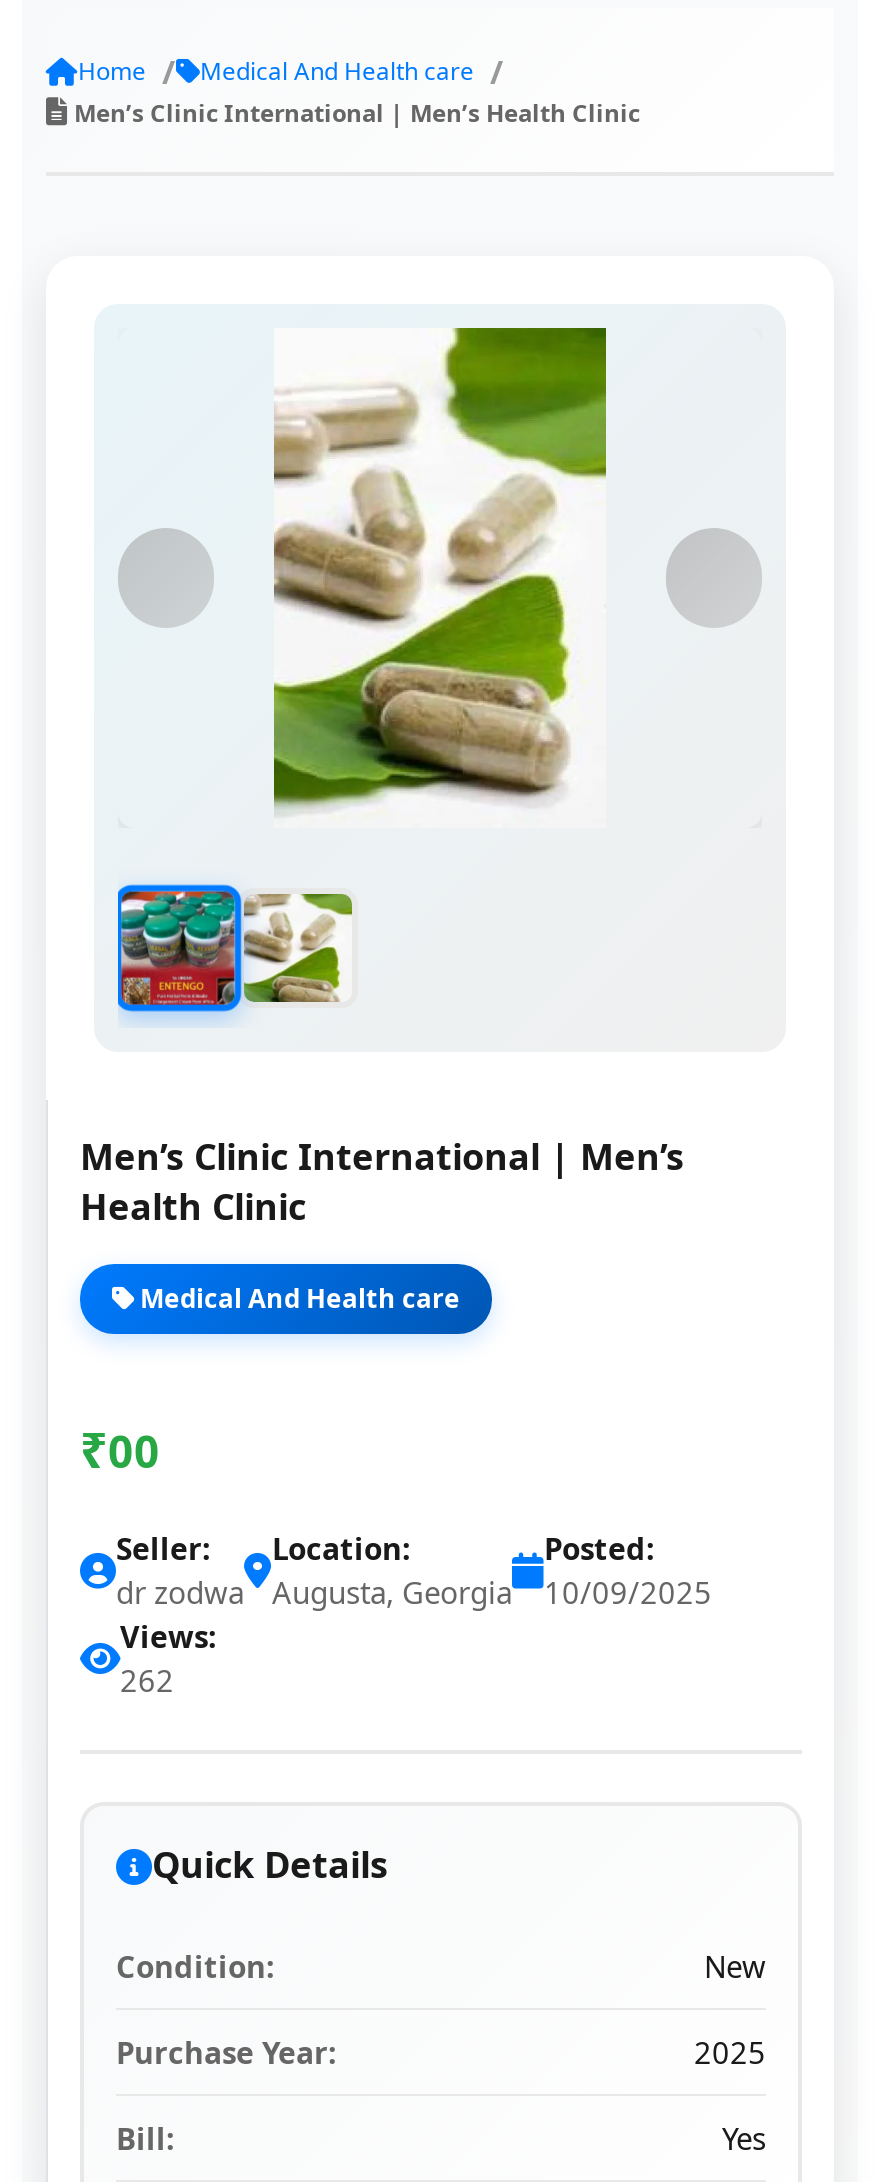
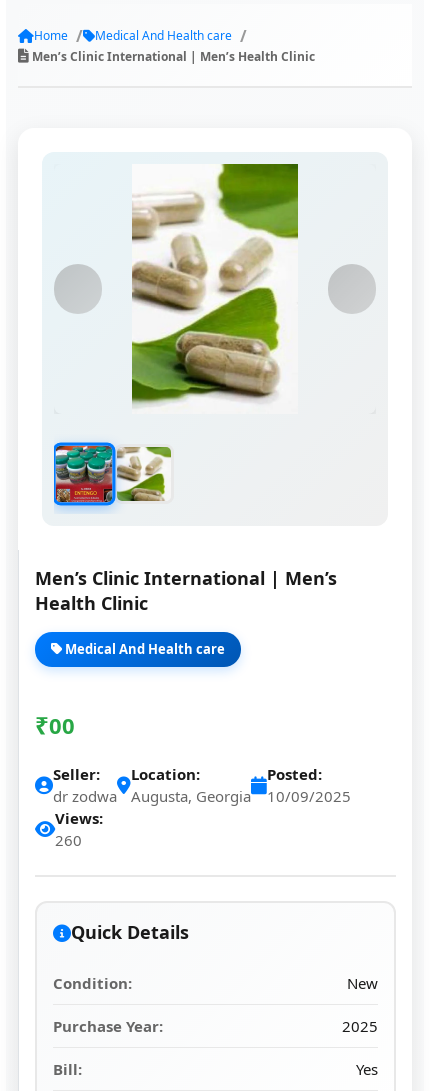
- 262
+ 260
